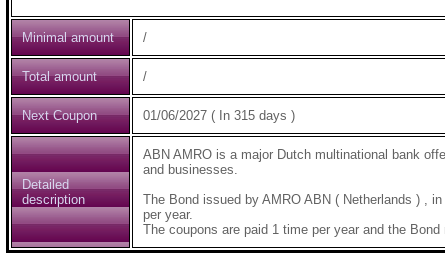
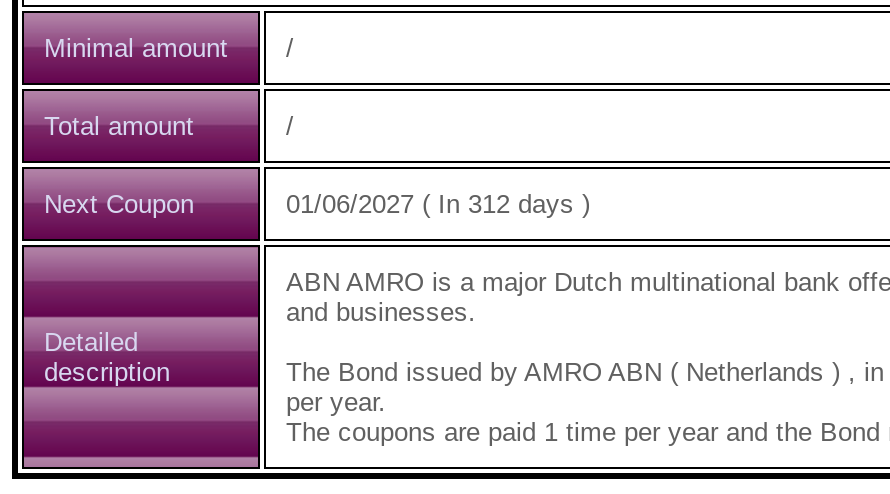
- 01/06/2027 ( In 315 days )
+ 01/06/2027 ( In 312 days )
